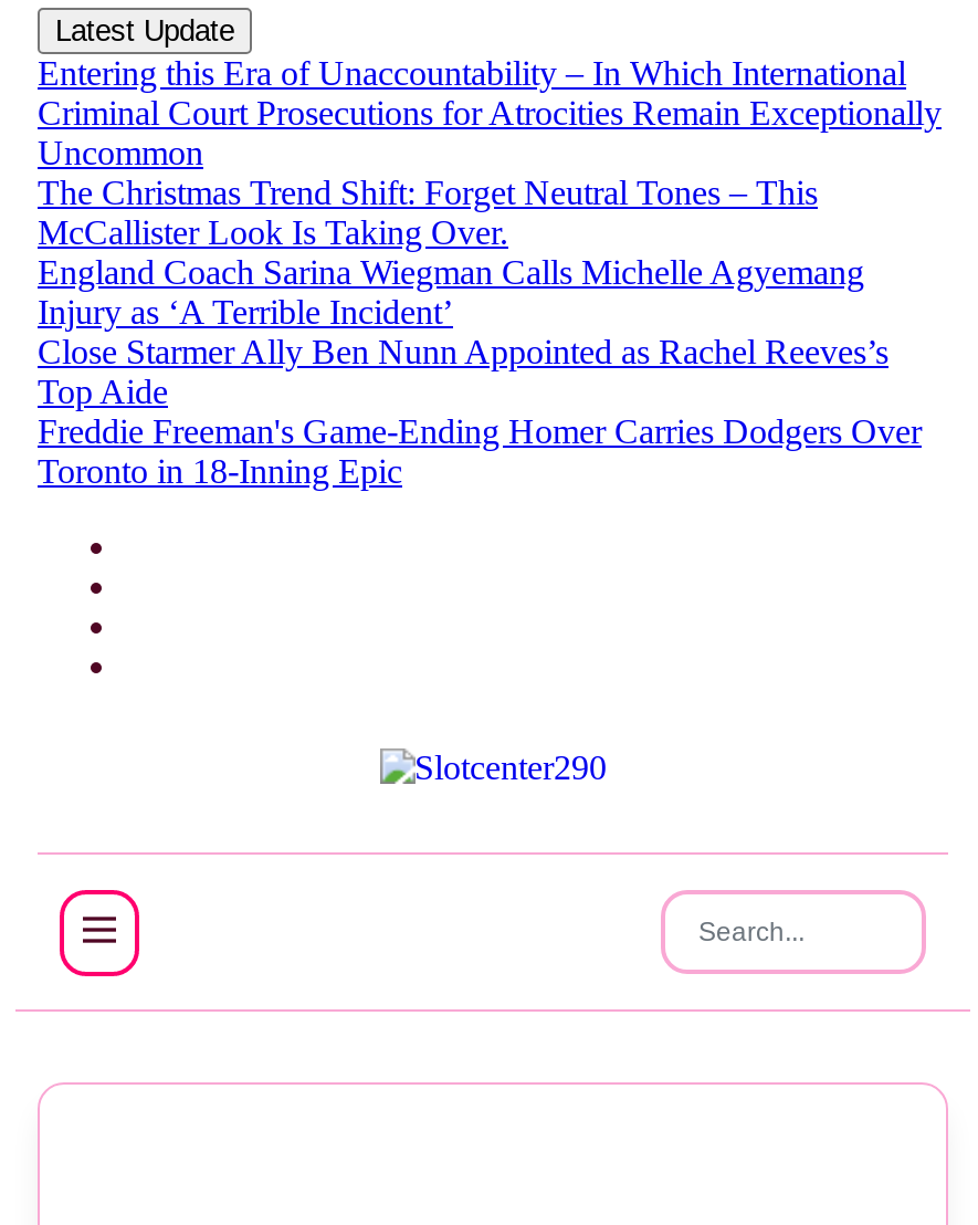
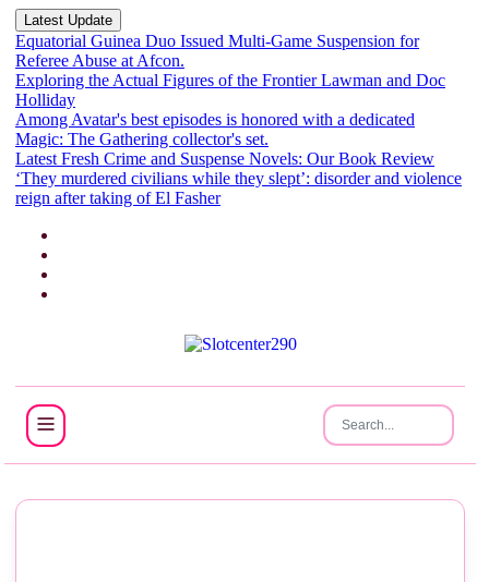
- Entering this Era of Unaccountability – In Which International
- Criminal Court Prosecutions for Atrocities Remain Exceptionally
- Uncommon
- The Christmas Trend Shift: Forget Neutral Tones – This
- McCallister Look Is Taking Over.
- England Coach Sarina Wiegman Calls Michelle Agyemang
- Injury as ‘A Terrible Incident’
- Close Starmer Ally Ben Nunn Appointed as Rachel Reeves’s
- Top Aide
- Freddie Freeman's Game-Ending Homer Carries Dodgers Over
- Toronto in 18-Inning Epic
+ Equatorial Guinea Duo Issued Multi-Game Suspension for
+ Referee Abuse at Afcon.
+ Exploring the Actual Figures of the Frontier Lawman and Doc
+ Holliday
+ Among Avatar's best episodes is honored with a dedicated
+ Magic: The Gathering collector's set.
+ Latest Fresh Crime and Suspense Novels: Our Book Review
+ ‘They murdered civilians while they slept’: disorder and violence
+ reign after taking of El Fasher
